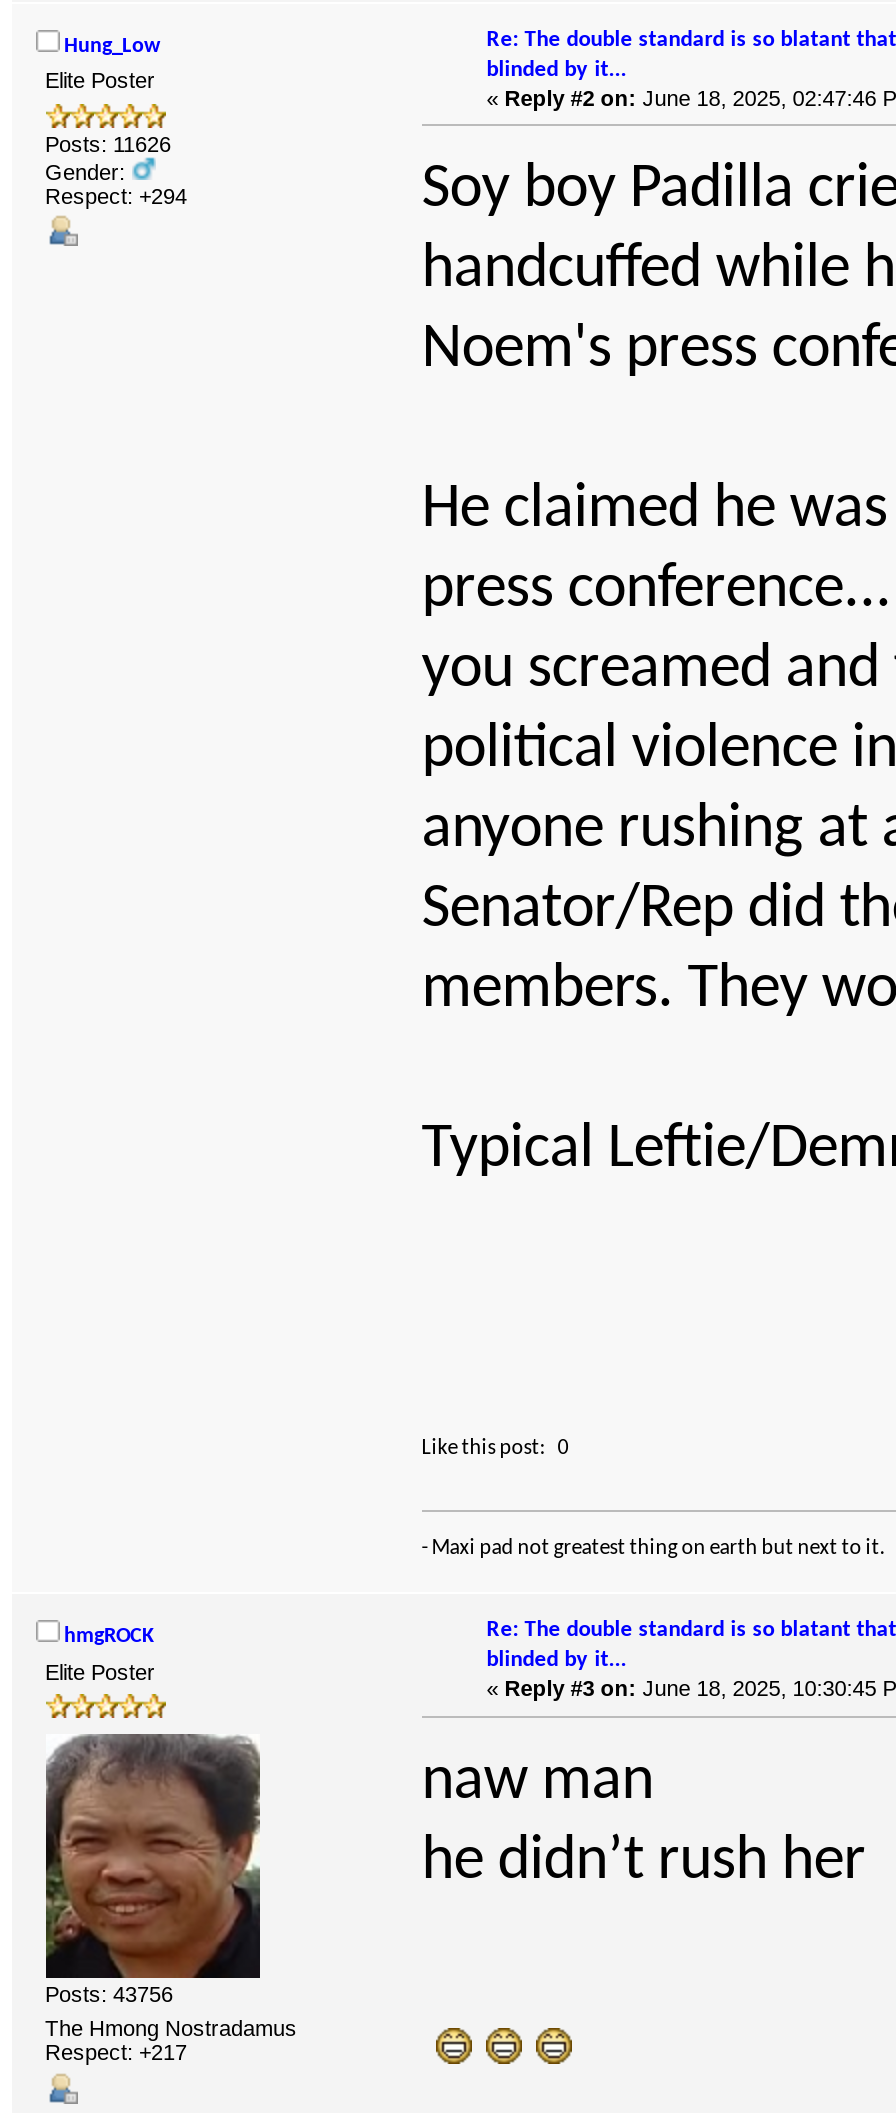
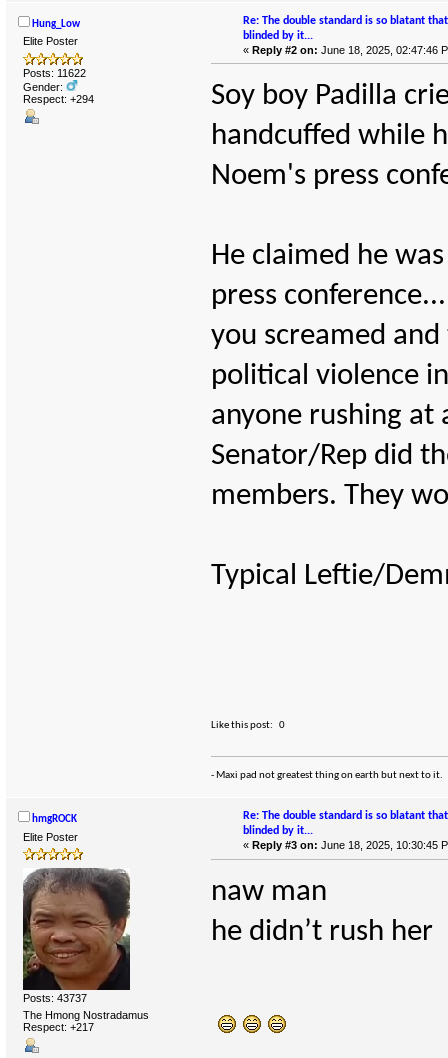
- Posts: 11626
+ Posts: 11622

- Posts: 43756
+ Posts: 43737
